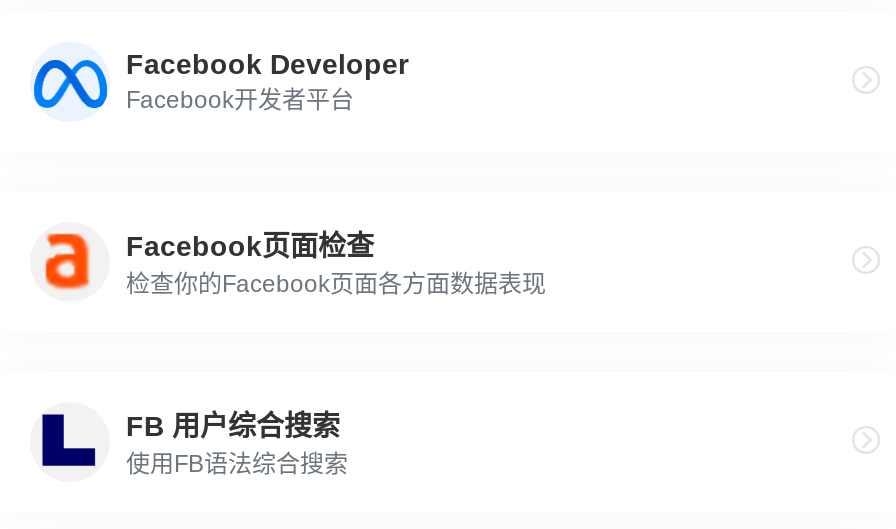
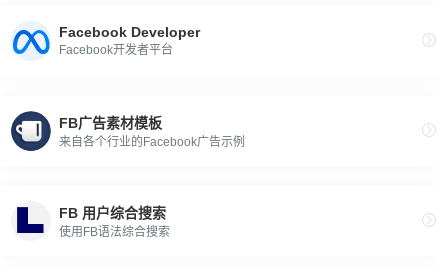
- [image]
- Facebook页面检查
- 检查你的Facebook页面各方面数据表现
+ [image]
+ FB广告素材模板
+ 来自各个行业的Facebook广告示例
